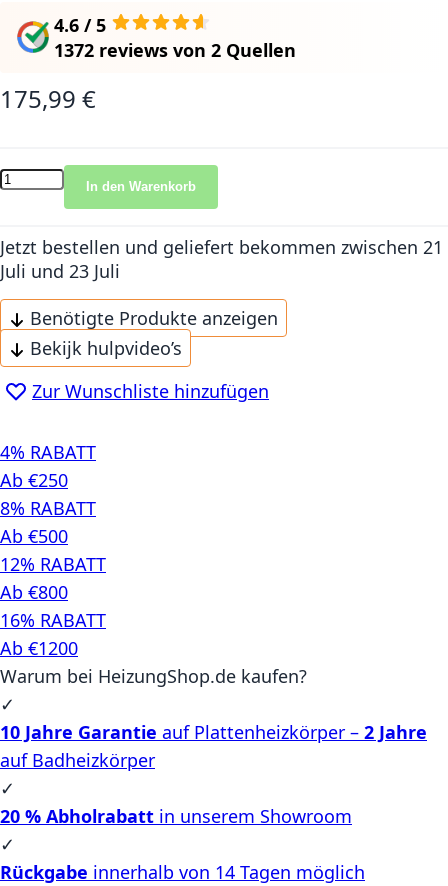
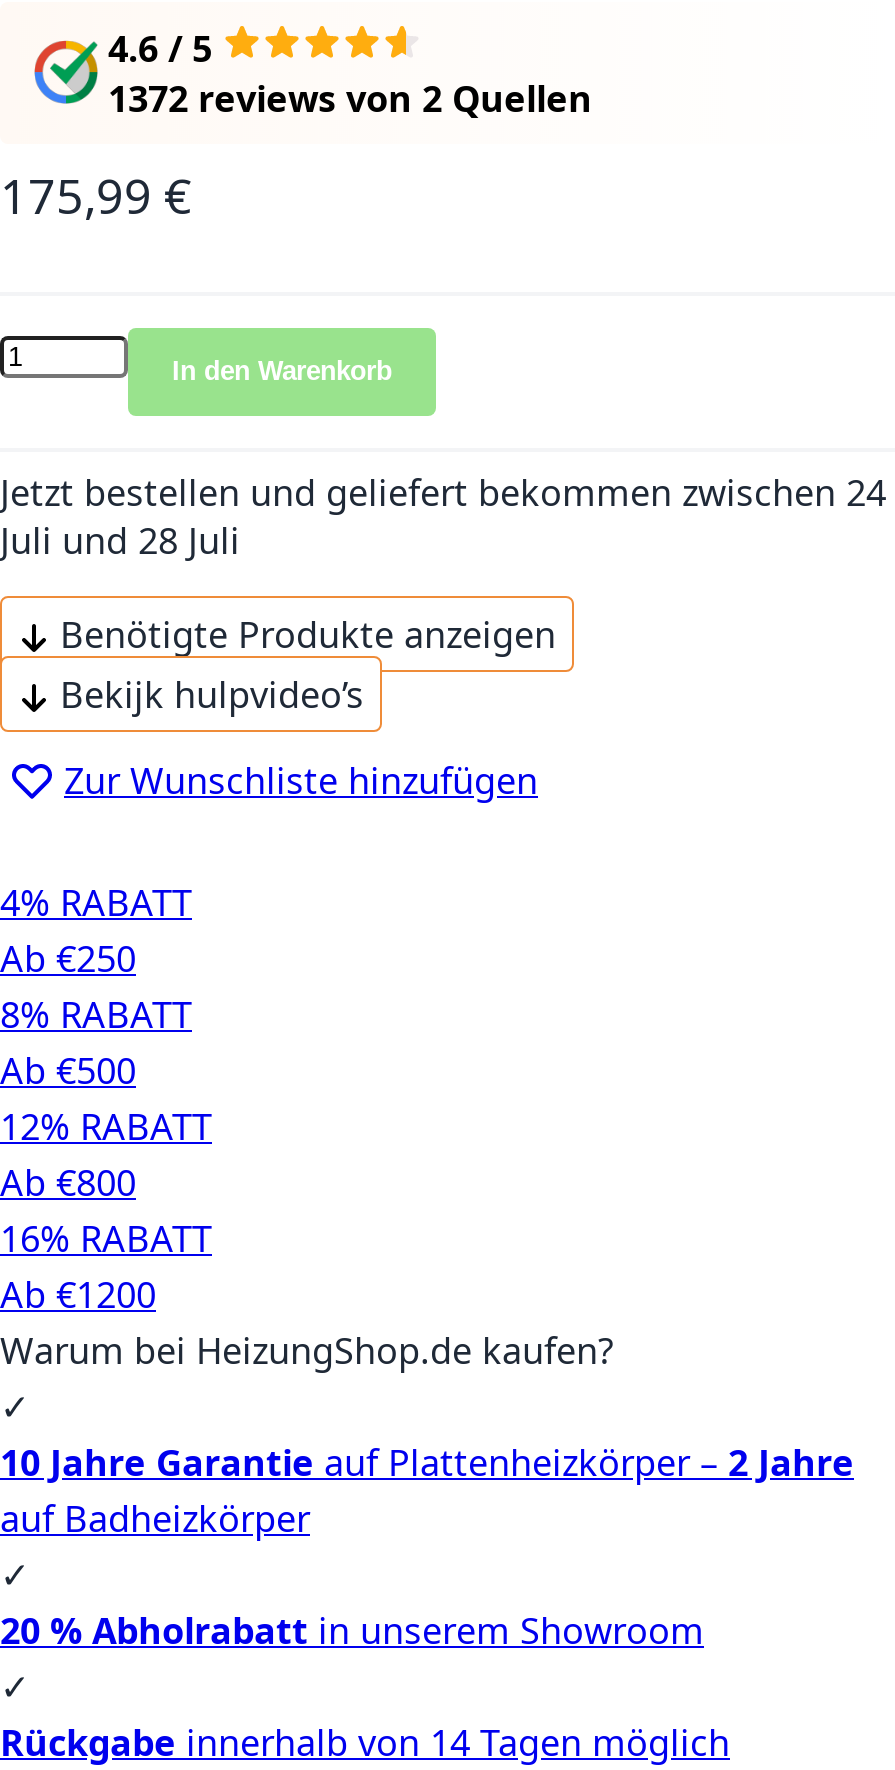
- Jetzt bestellen und geliefert bekommen zwischen 21
+ Jetzt bestellen und geliefert bekommen zwischen 24

- Juli und 23 Juli
+ Juli und 28 Juli
